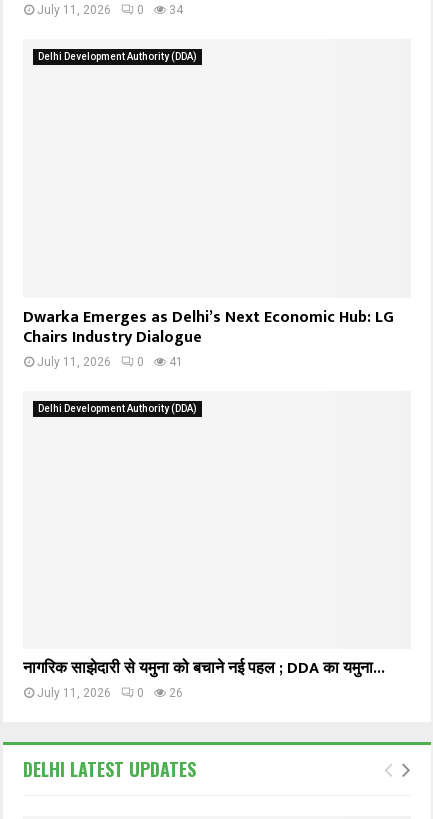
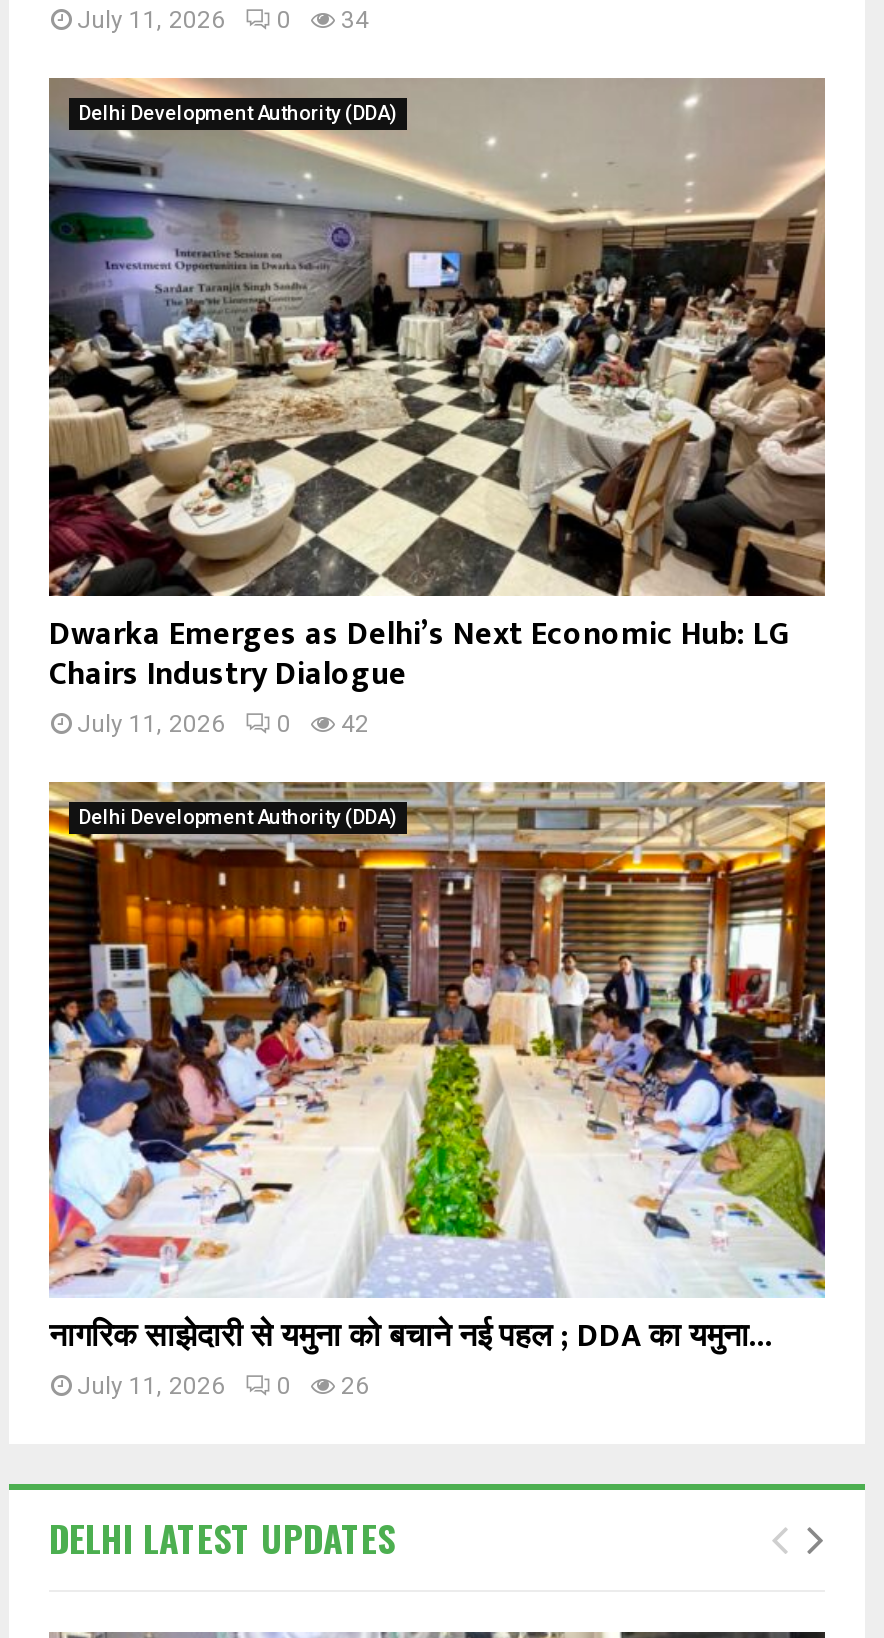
+ [image]

- July 11, 2026 0 41
+ July 11, 2026 0 42

+ [image]
